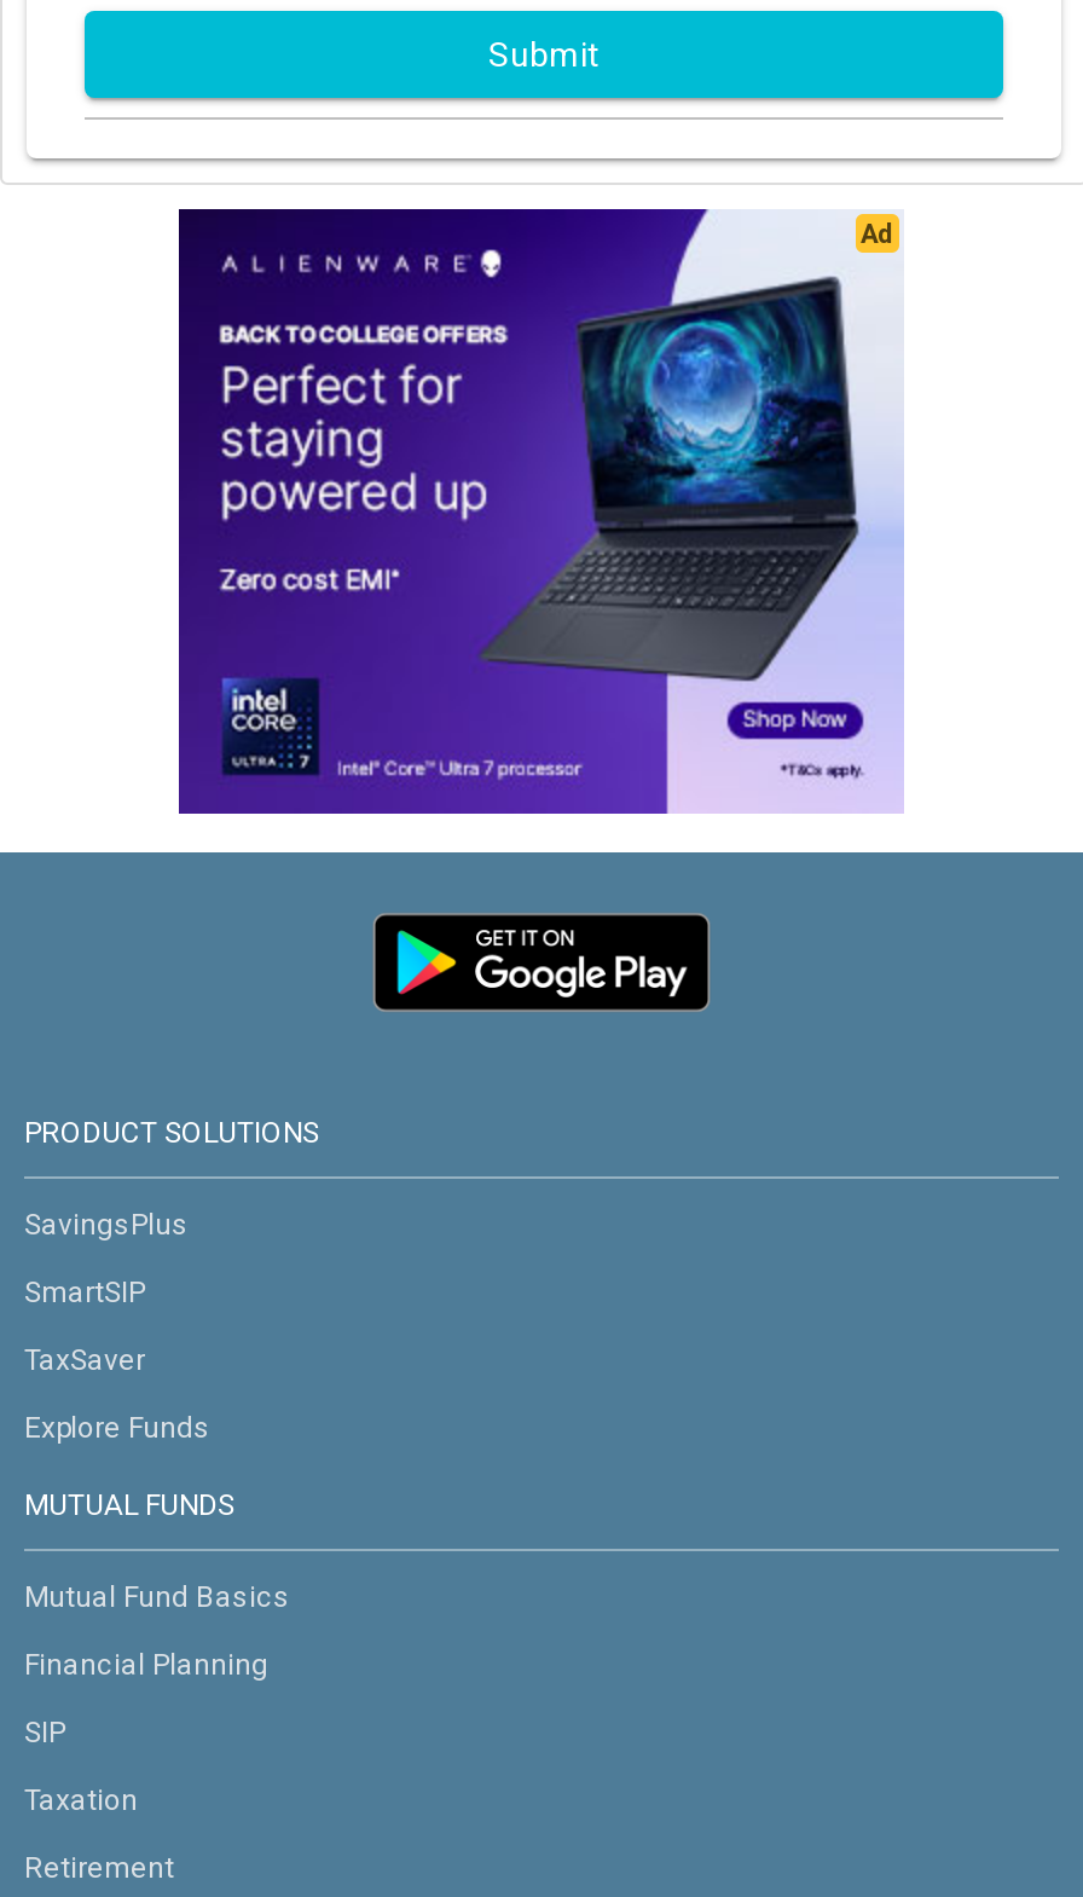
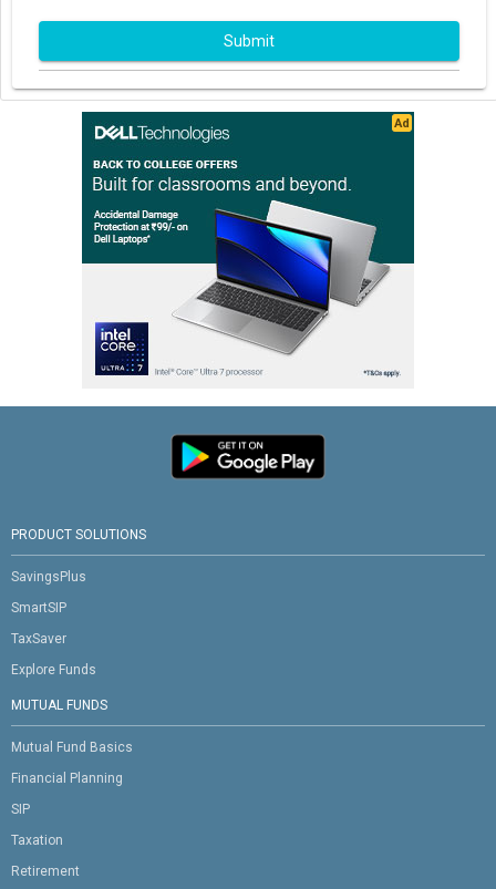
- [image]
+ [image]
